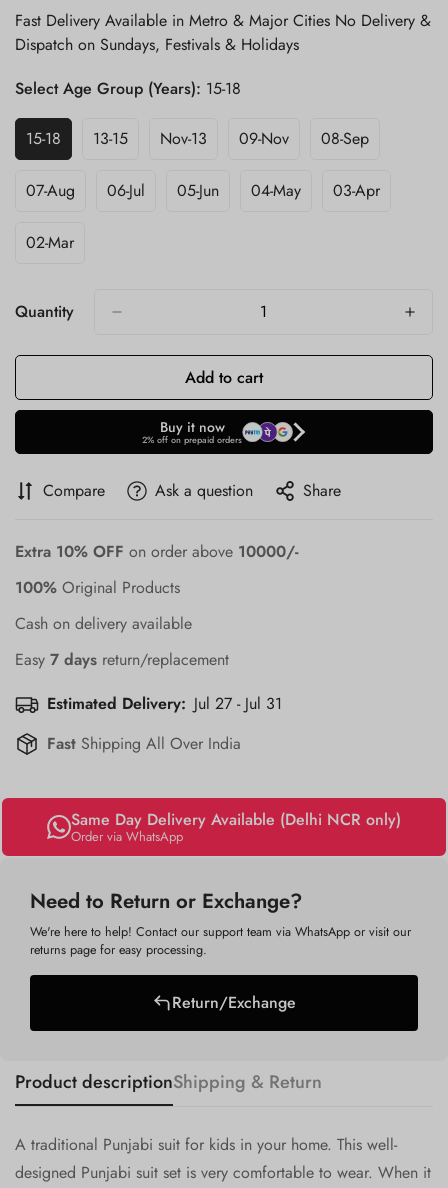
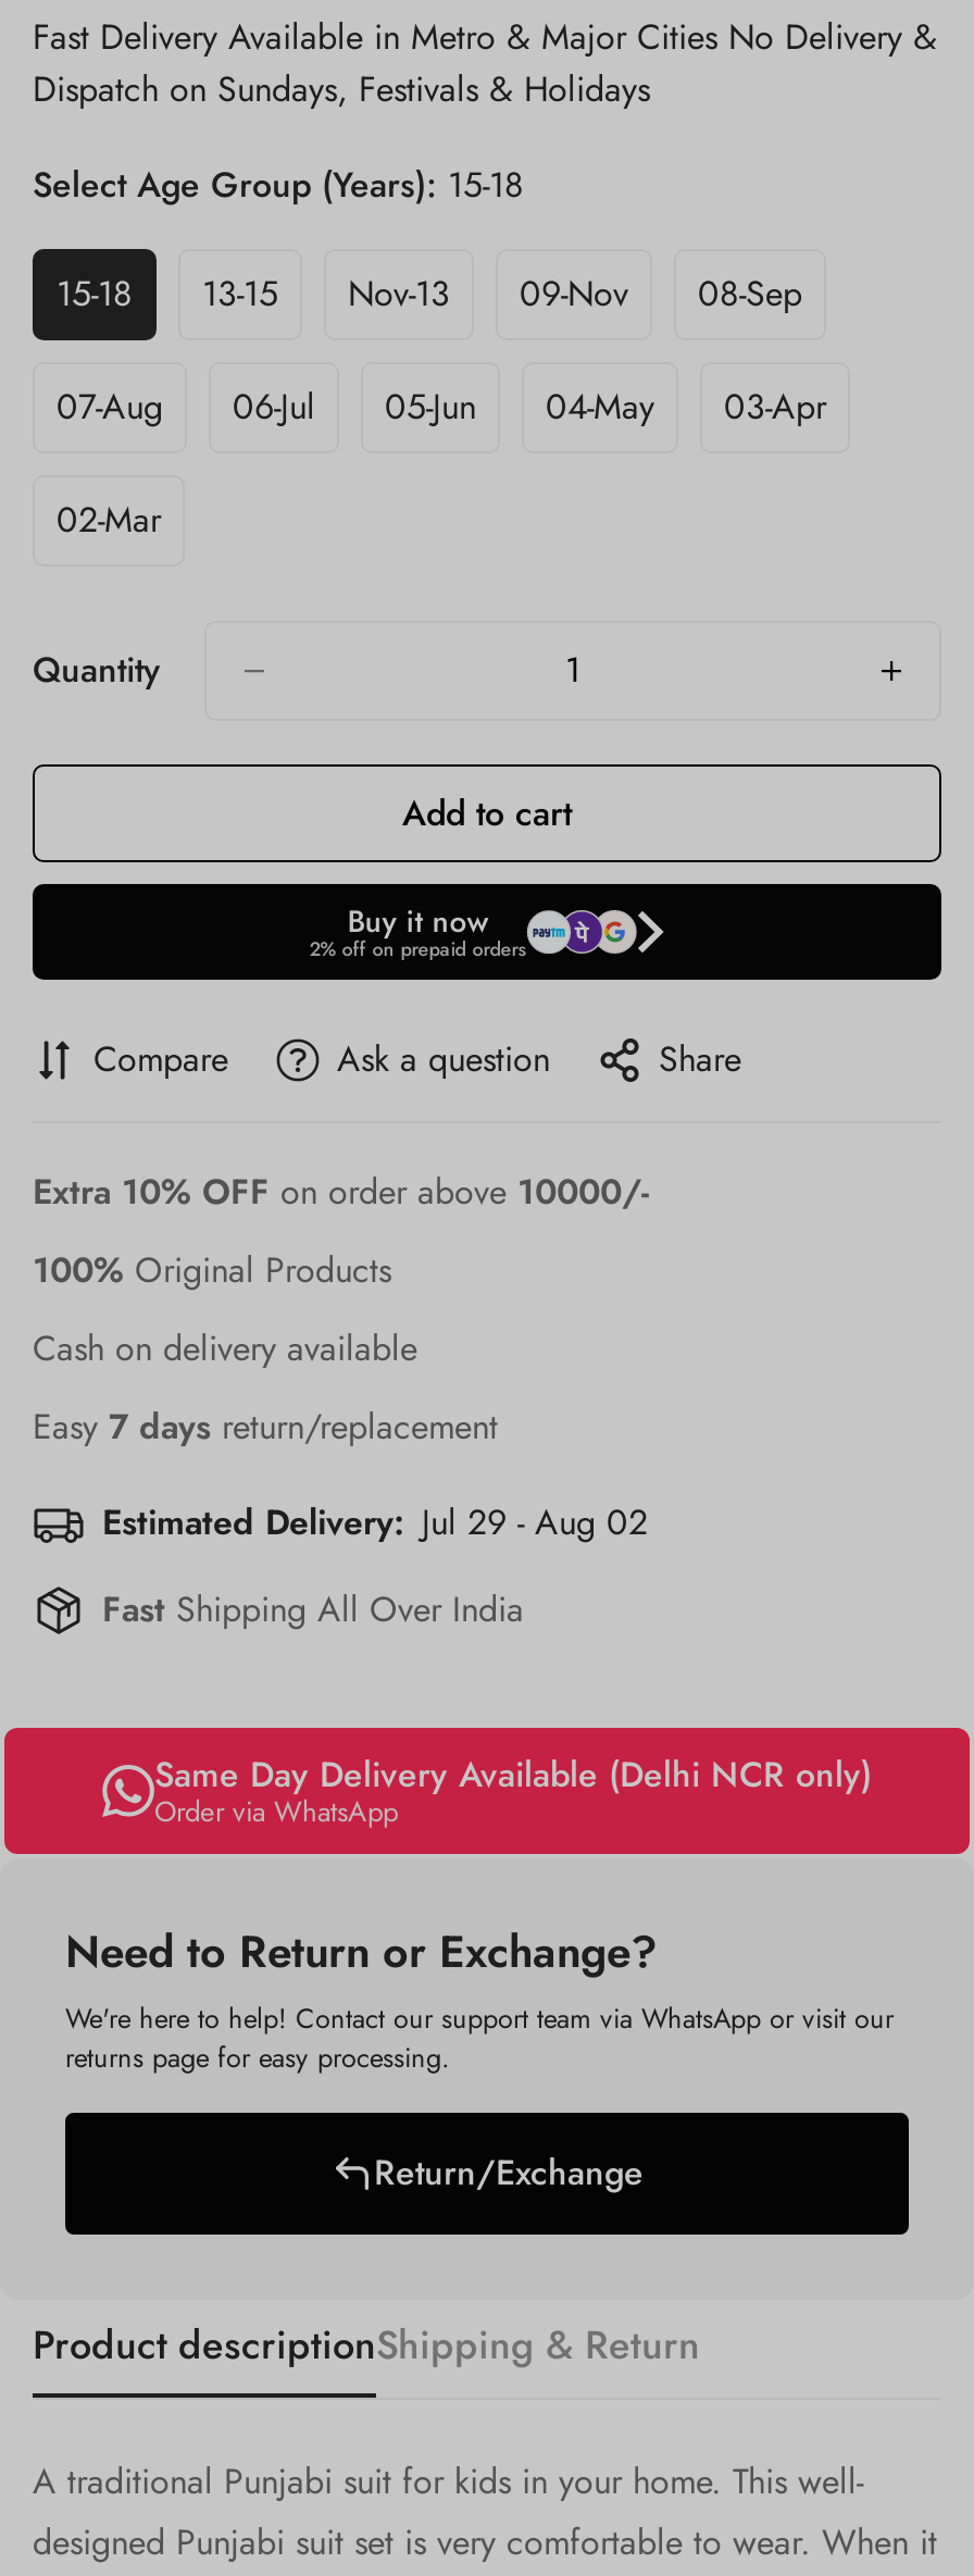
- Estimated Delivery: Jul 27 - Jul 31
+ Estimated Delivery: Jul 29 - Aug 02
